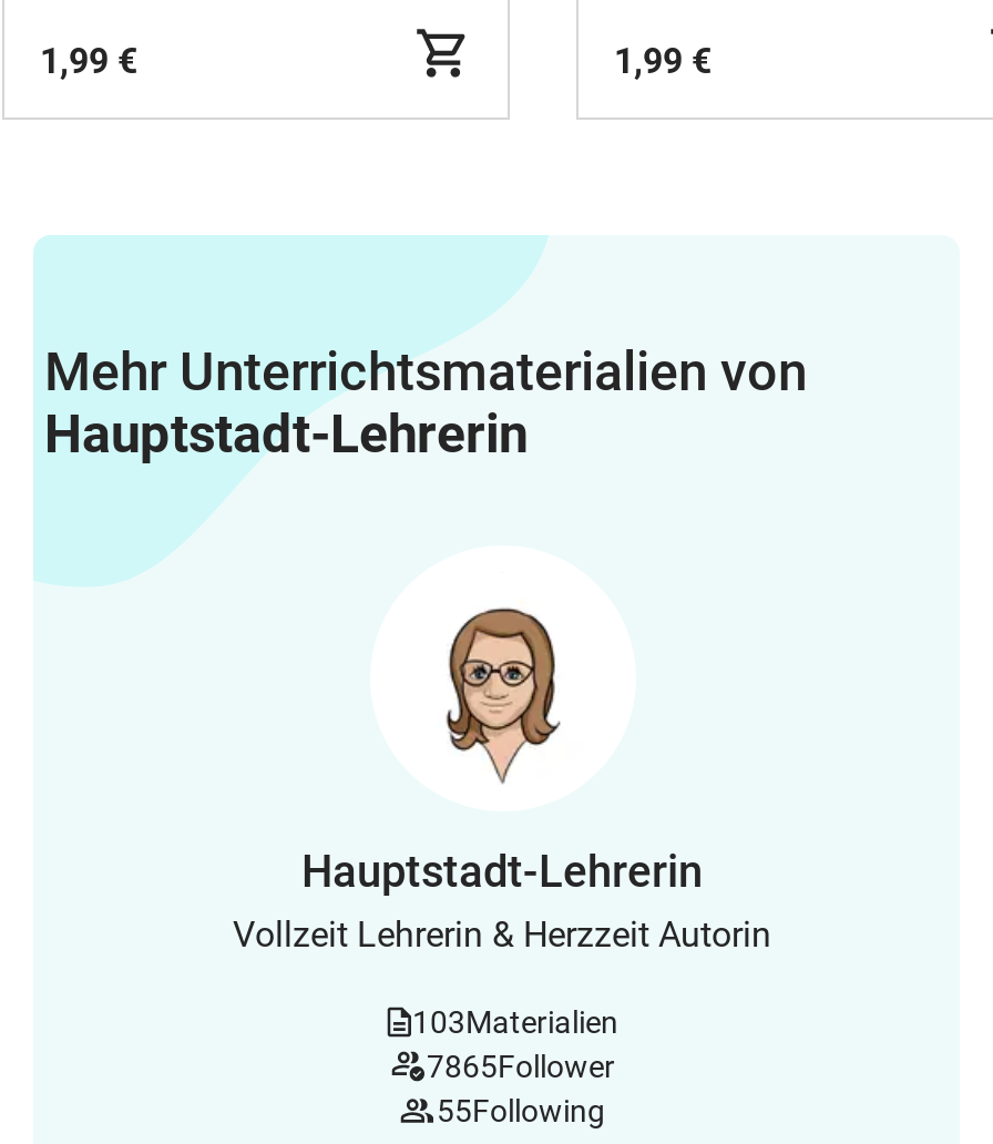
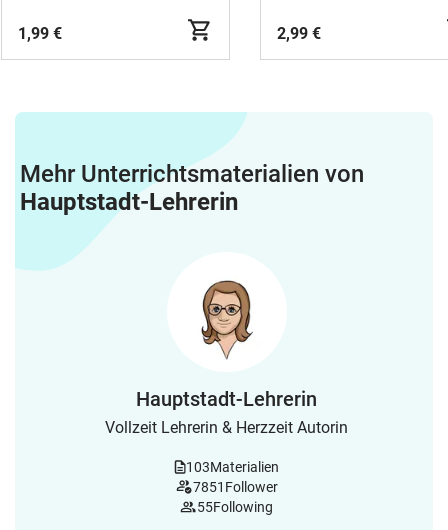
- 1,99 €
+ 2,99 €

- 7865Follower
+ 7851Follower
